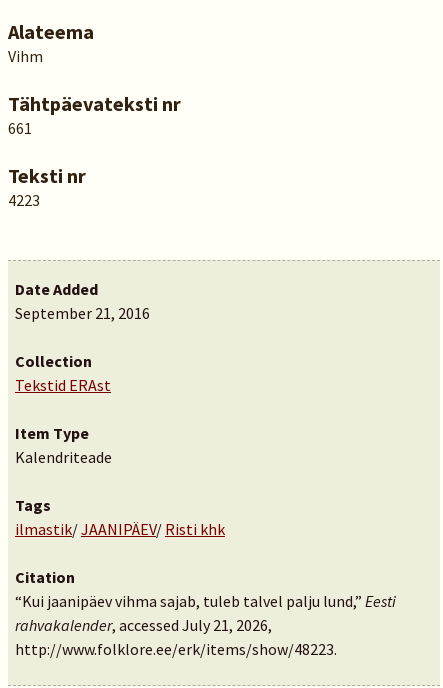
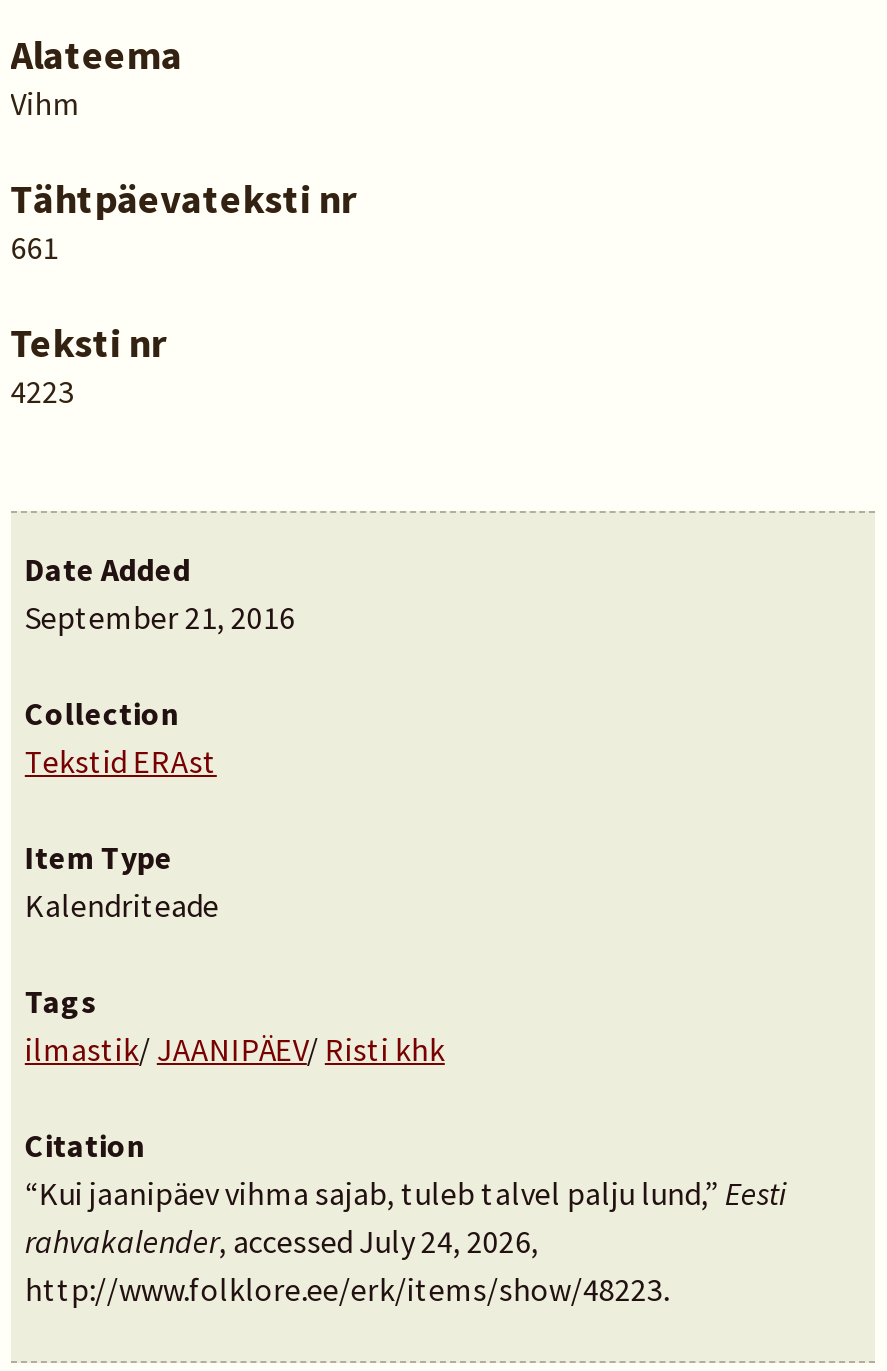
- rahvakalender, accessed July 21, 2026,
+ rahvakalender, accessed July 24, 2026,
